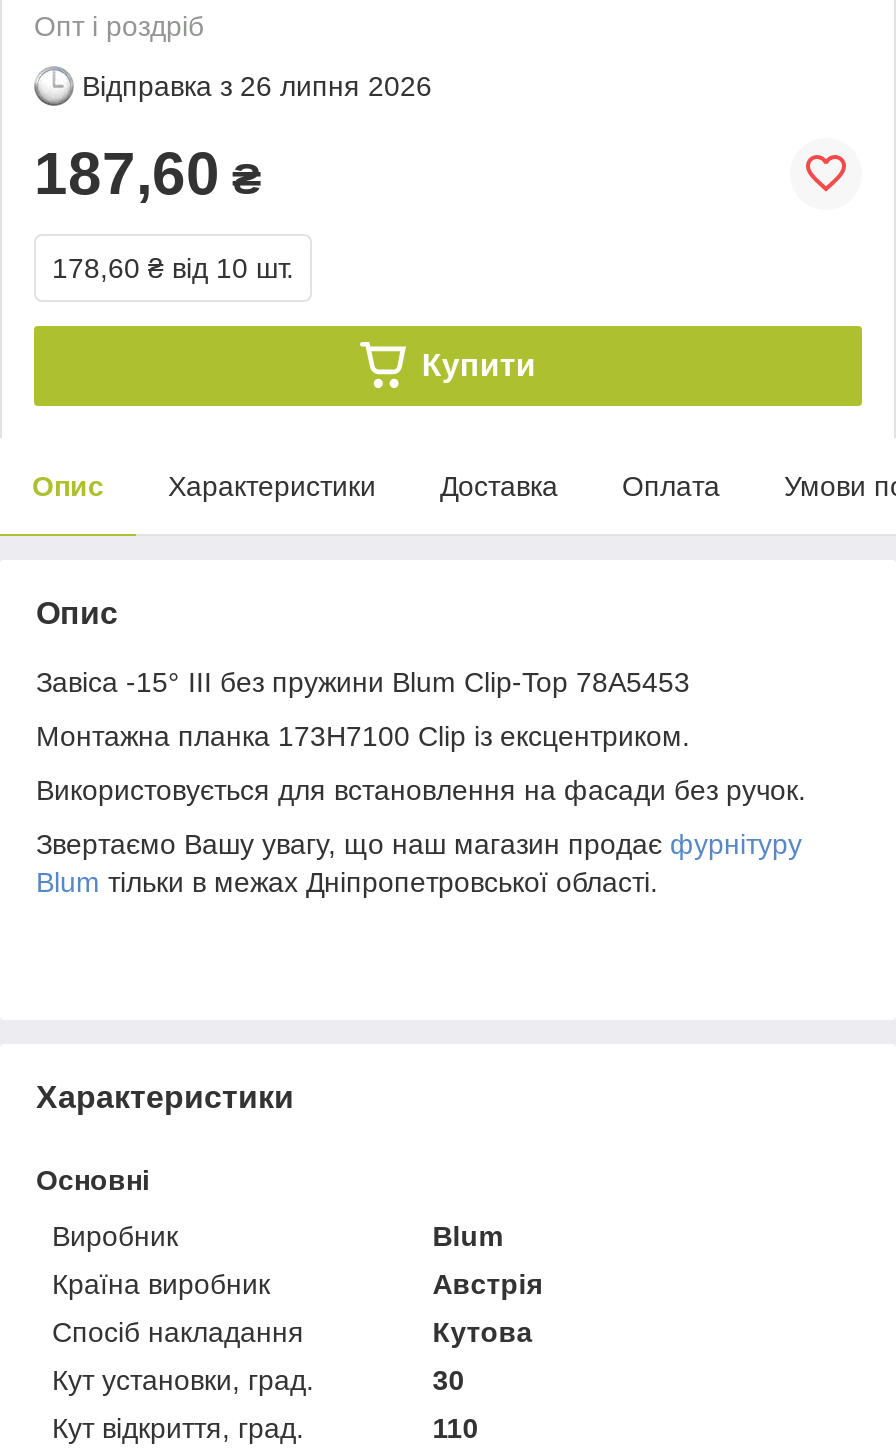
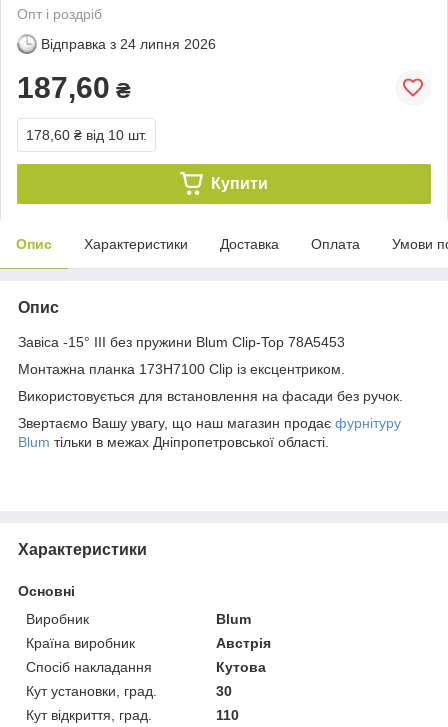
- Відправка з 26 липня 2026
+ Відправка з 24 липня 2026
